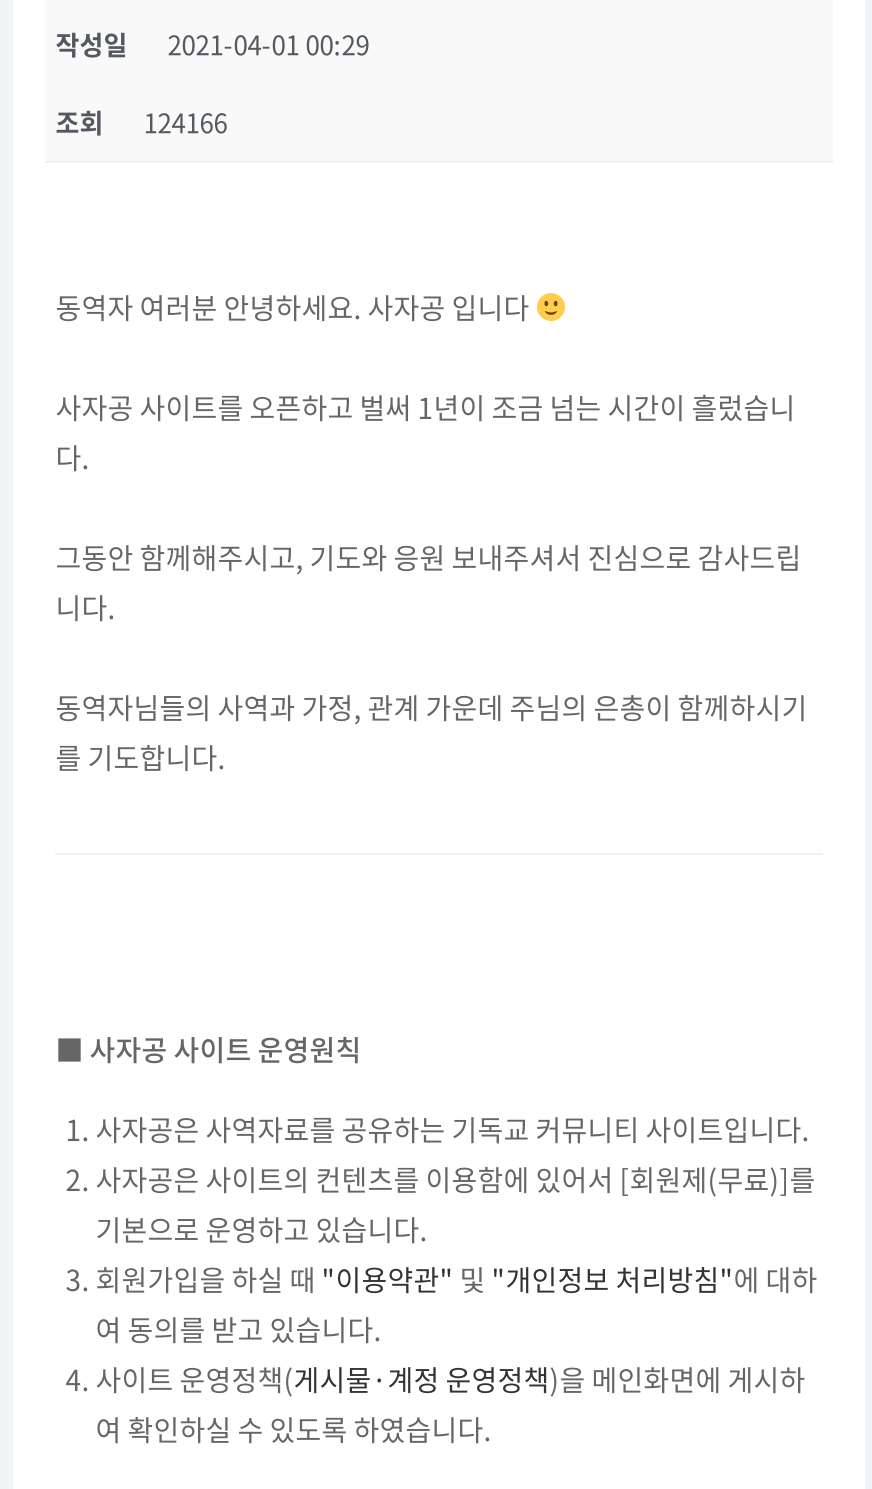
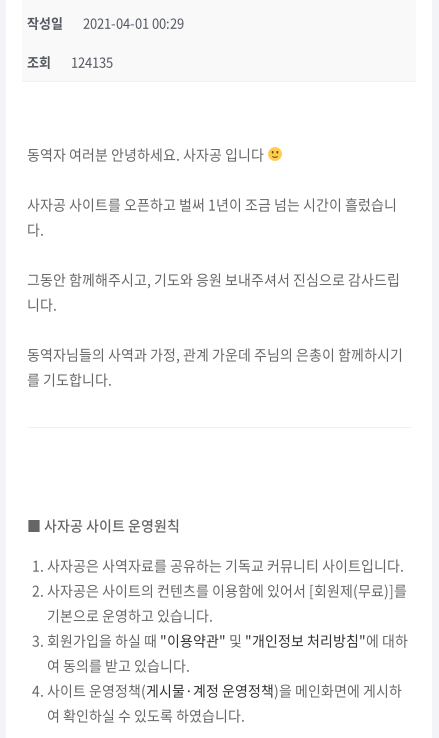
- 조회 124166
+ 조회 124135
